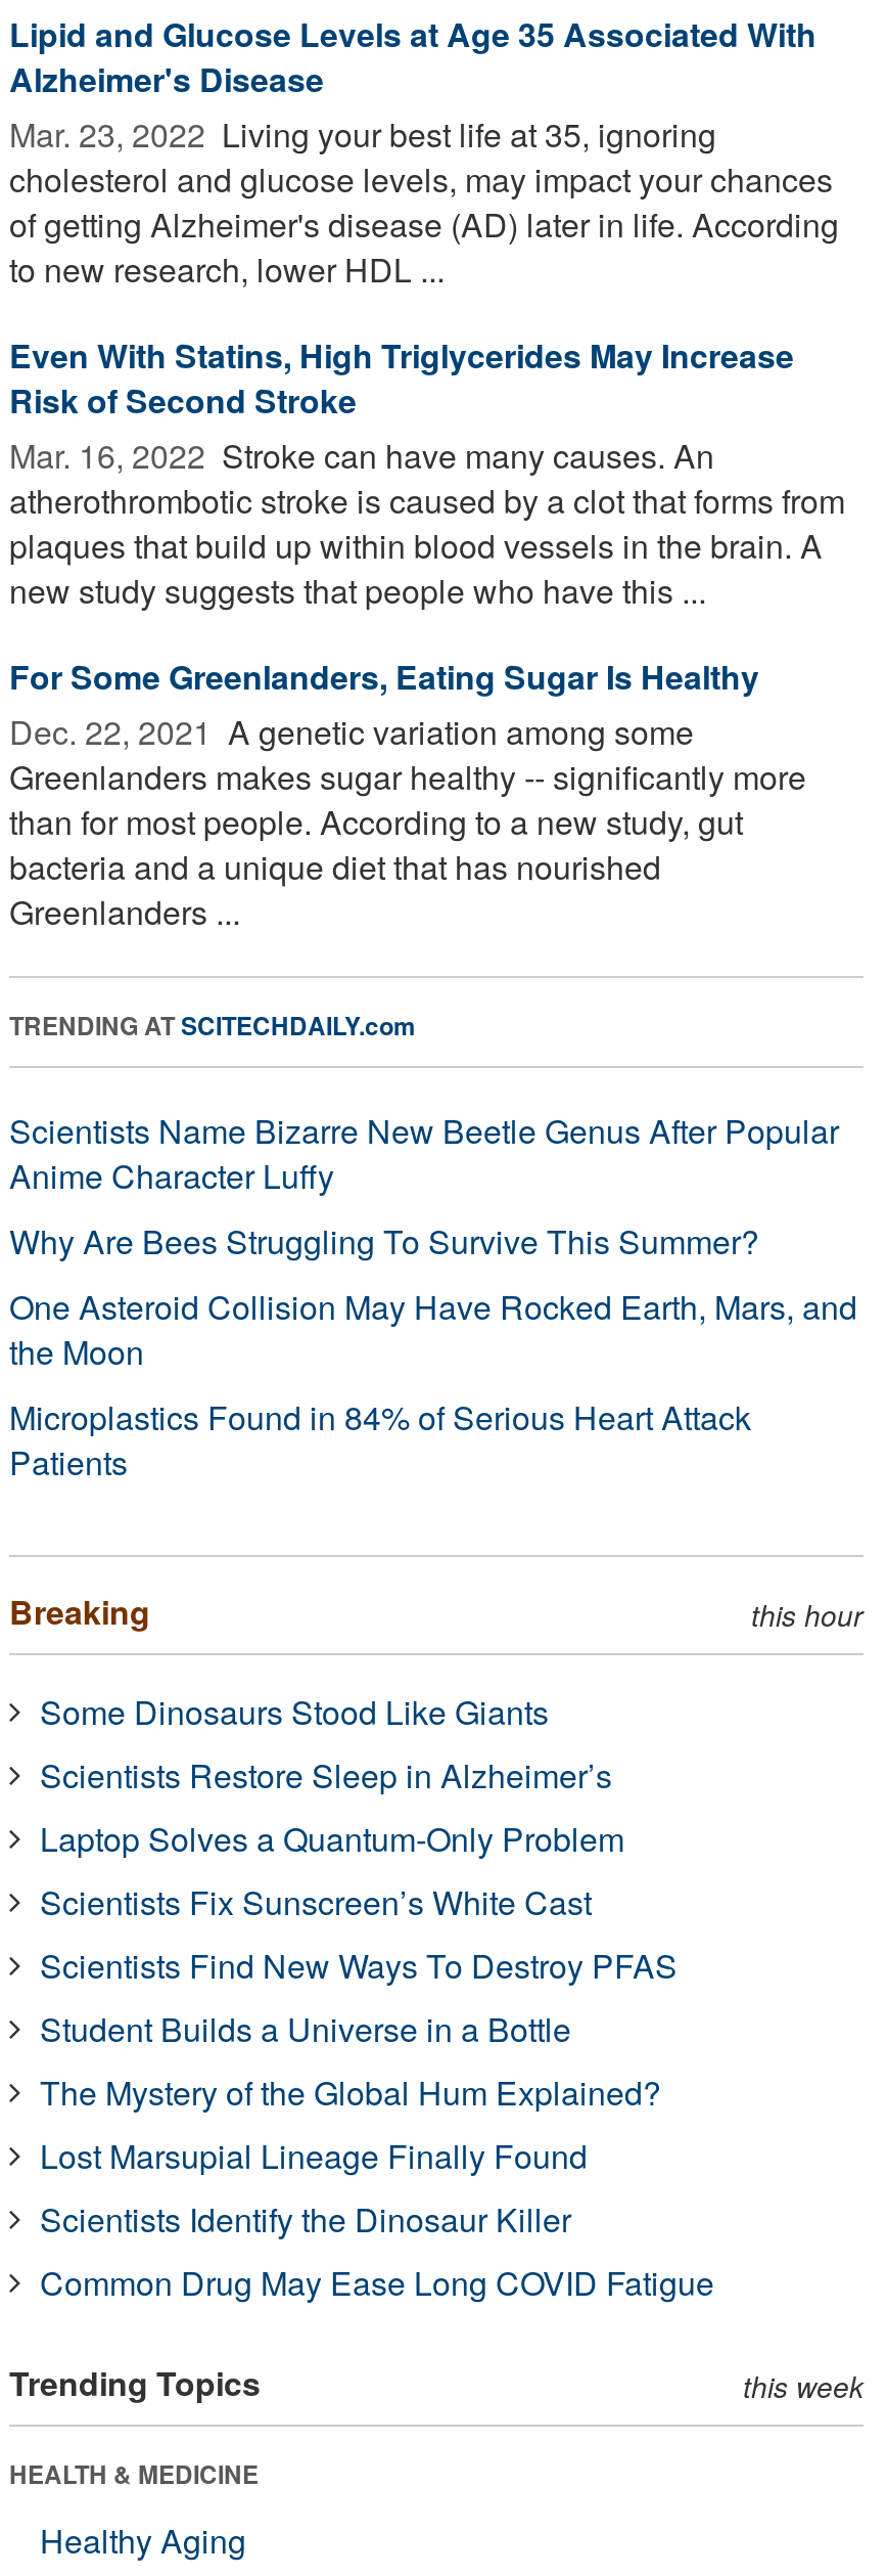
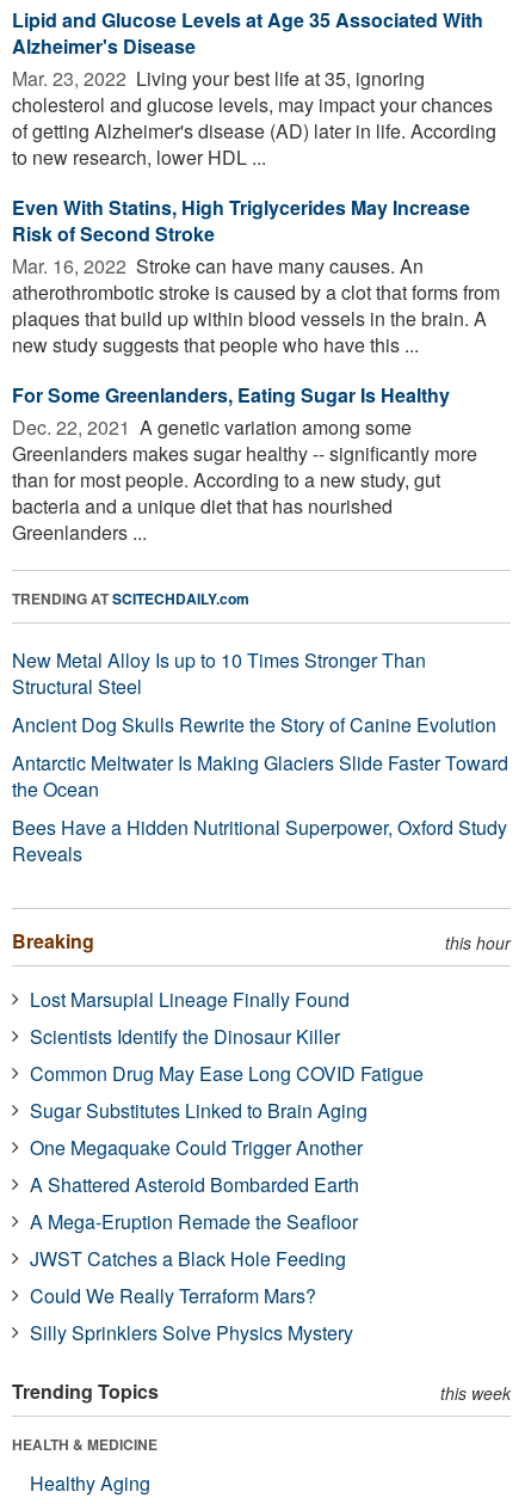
- Scientists Name Bizarre New Beetle Genus After Popular
- Anime Character Luffy
- Why Are Bees Struggling To Survive This Summer?
- One Asteroid Collision May Have Rocked Earth, Mars, and
- the Moon
- Microplastics Found in 84% of Serious Heart Attack
- Patients
+ New Metal Alloy Is up to 10 Times Stronger Than
+ Structural Steel
+ Ancient Dog Skulls Rewrite the Story of Canine Evolution
+ Antarctic Meltwater Is Making Glaciers Slide Faster Toward
+ the Ocean
+ Bees Have a Hidden Nutritional Superpower, Oxford Study
+ Reveals

- Some Dinosaurs Stood Like Giants
- Scientists Restore Sleep in Alzheimer’s
- Laptop Solves a Quantum-Only Problem
- Scientists Fix Sunscreen’s White Cast
- Scientists Find New Ways To Destroy PFAS
- Student Builds a Universe in a Bottle
- The Mystery of the Global Hum Explained?

moved up: Lost Marsupial Lineage Finally Found | Scientists Identify the Dinosaur Killer | Common Drug May Ease Long COVID Fatigue

+ Sugar Substitutes Linked to Brain Aging
+ One Megaquake Could Trigger Another
+ A Shattered Asteroid Bombarded Earth
+ A Mega-Eruption Remade the Seafloor
+ JWST Catches a Black Hole Feeding
+ Could We Really Terraform Mars?
+ Silly Sprinklers Solve Physics Mystery
